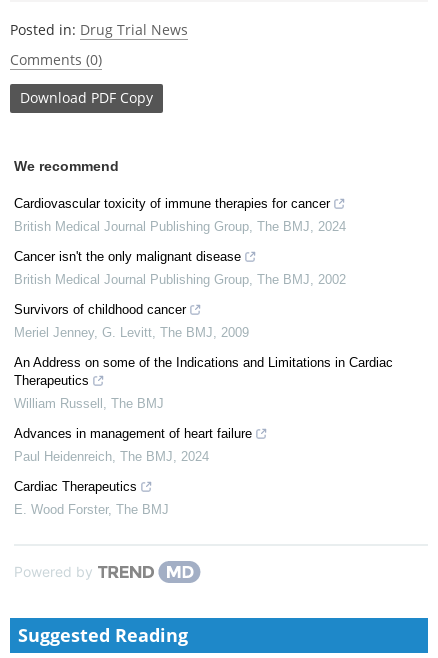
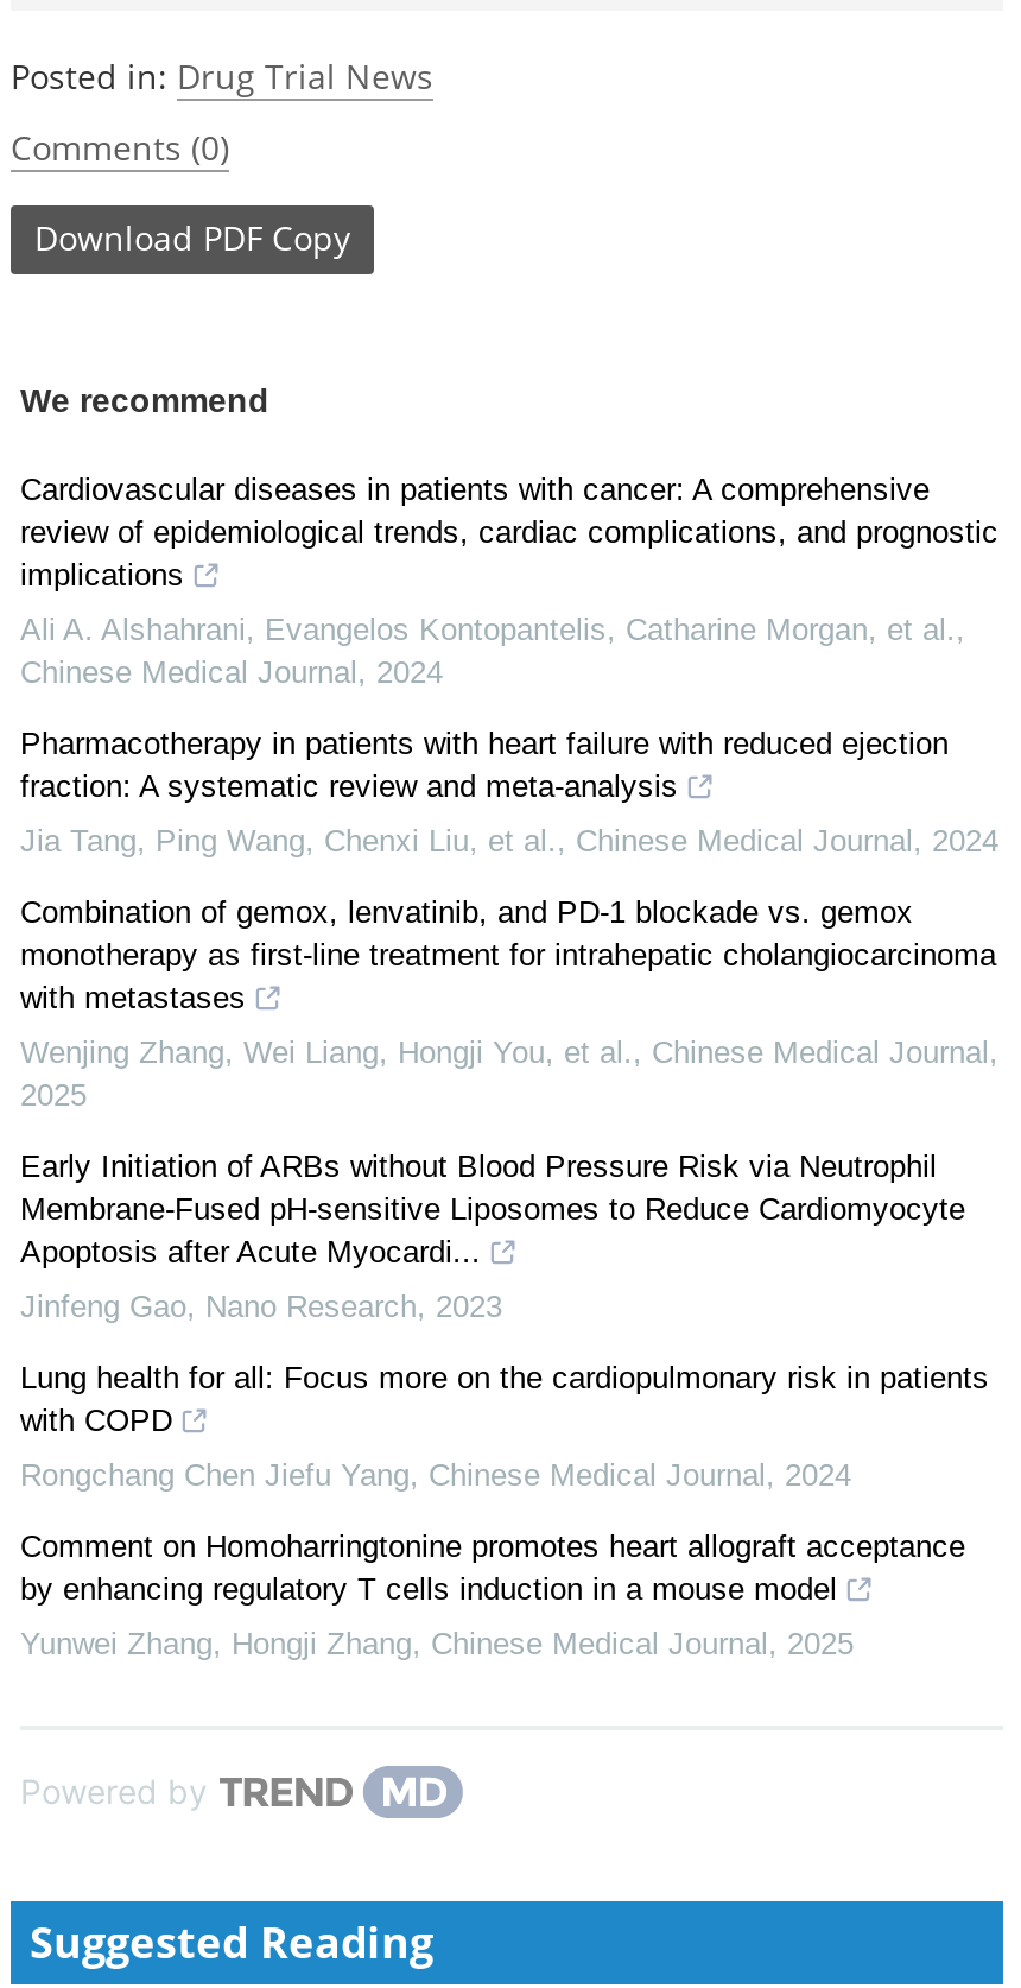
- Cardiovascular toxicity of immune therapies for cancer
+ Cardiovascular diseases in patients with cancer: A comprehensive
+ review of epidemiological trends, cardiac complications, and prognostic
+ implications

- British Medical Journal Publishing Group, The BMJ, 2024
+ Ali A. Alshahrani, Evangelos Kontopantelis, Catharine Morgan, et al.,
+ Chinese Medical Journal, 2024

- Cancer isn't the only malignant disease
+ Pharmacotherapy in patients with heart failure with reduced ejection
+ fraction: A systematic review and meta-analysis

- British Medical Journal Publishing Group, The BMJ, 2002
+ Jia Tang, Ping Wang, Chenxi Liu, et al., Chinese Medical Journal, 2024

- Survivors of childhood cancer
+ Combination of gemox, lenvatinib, and PD-1 blockade vs. gemox
+ monotherapy as first-line treatment for intrahepatic cholangiocarcinoma
+ with metastases

- Meriel Jenney, G. Levitt, The BMJ, 2009
+ Wenjing Zhang, Wei Liang, Hongji You, et al., Chinese Medical Journal,
+ 2025

- An Address on some of the Indications and Limitations in Cardiac
- Therapeutics
+ Early Initiation of ARBs without Blood Pressure Risk via Neutrophil
+ Membrane-Fused pH-sensitive Liposomes to Reduce Cardiomyocyte
+ Apoptosis after Acute Myocardi...

- William Russell, The BMJ
+ Jinfeng Gao, Nano Research, 2023

- Advances in management of heart failure
+ Lung health for all: Focus more on the cardiopulmonary risk in patients
+ with COPD

- Paul Heidenreich, The BMJ, 2024
+ Rongchang Chen Jiefu Yang, Chinese Medical Journal, 2024

- Cardiac Therapeutics
+ Comment on Homoharringtonine promotes heart allograft acceptance
+ by enhancing regulatory T cells induction in a mouse model

- E. Wood Forster, The BMJ
+ Yunwei Zhang, Hongji Zhang, Chinese Medical Journal, 2025
